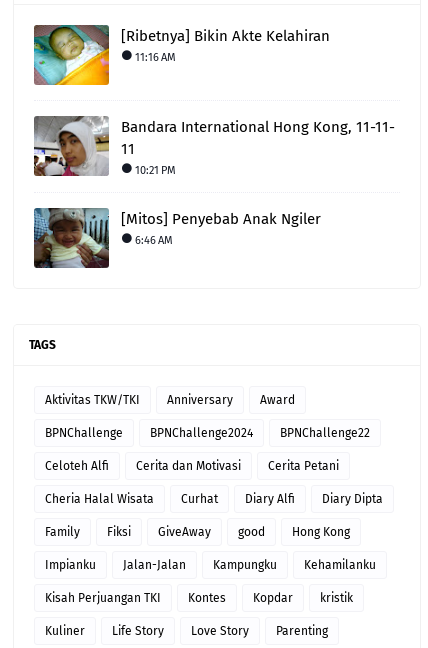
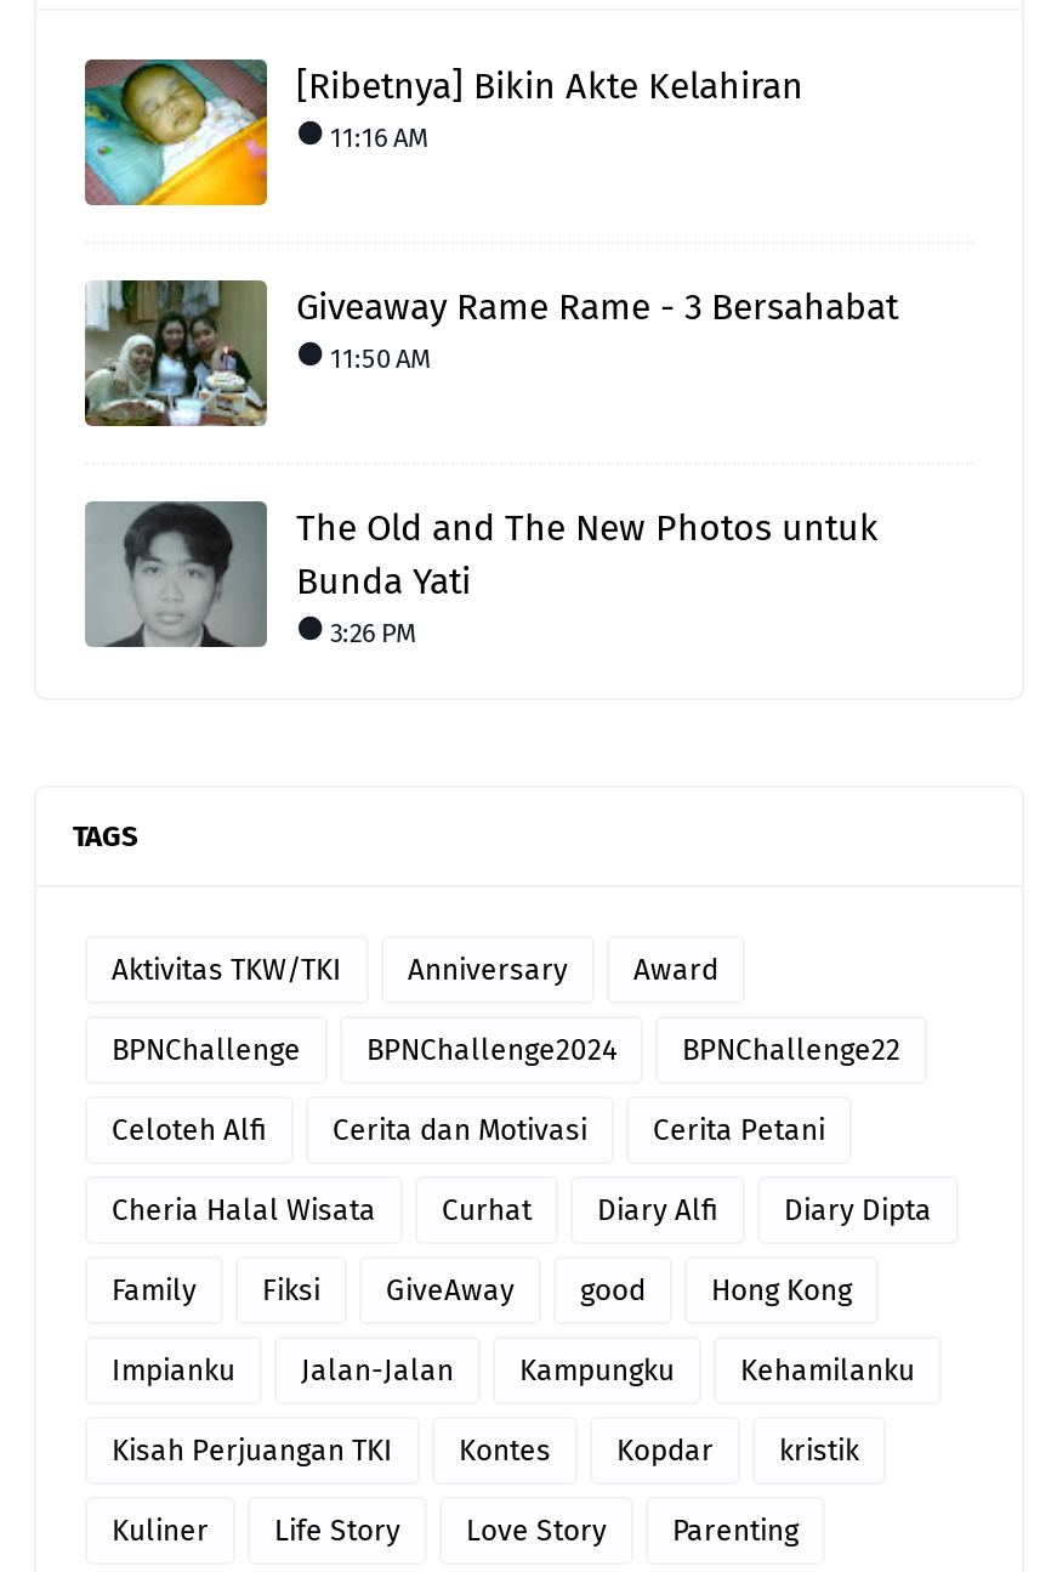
- [image]
- Bandara International Hong Kong, 11-11-
- 11
- 10:21 PM
+ [image]
+ Giveaway Rame Rame - 3 Bersahabat
+ 11:50 AM

- [image]
- [Mitos] Penyebab Anak Ngiler
- 6:46 AM
+ [image]
+ The Old and The New Photos untuk
+ Bunda Yati
+ 3:26 PM
